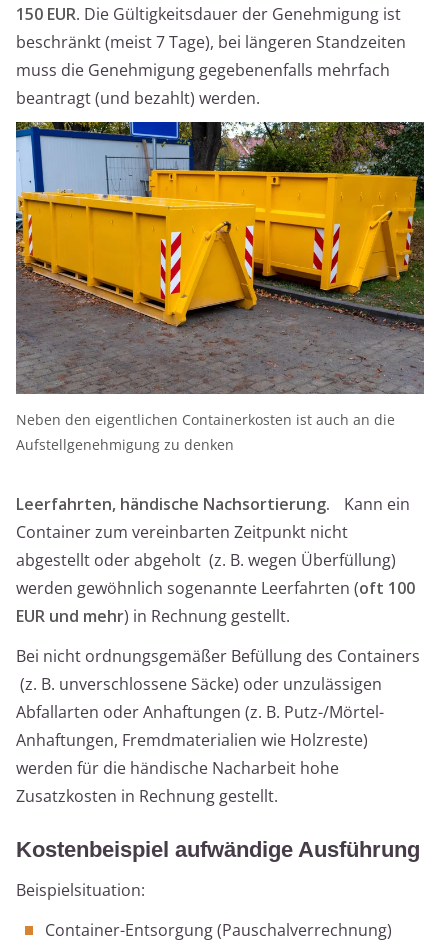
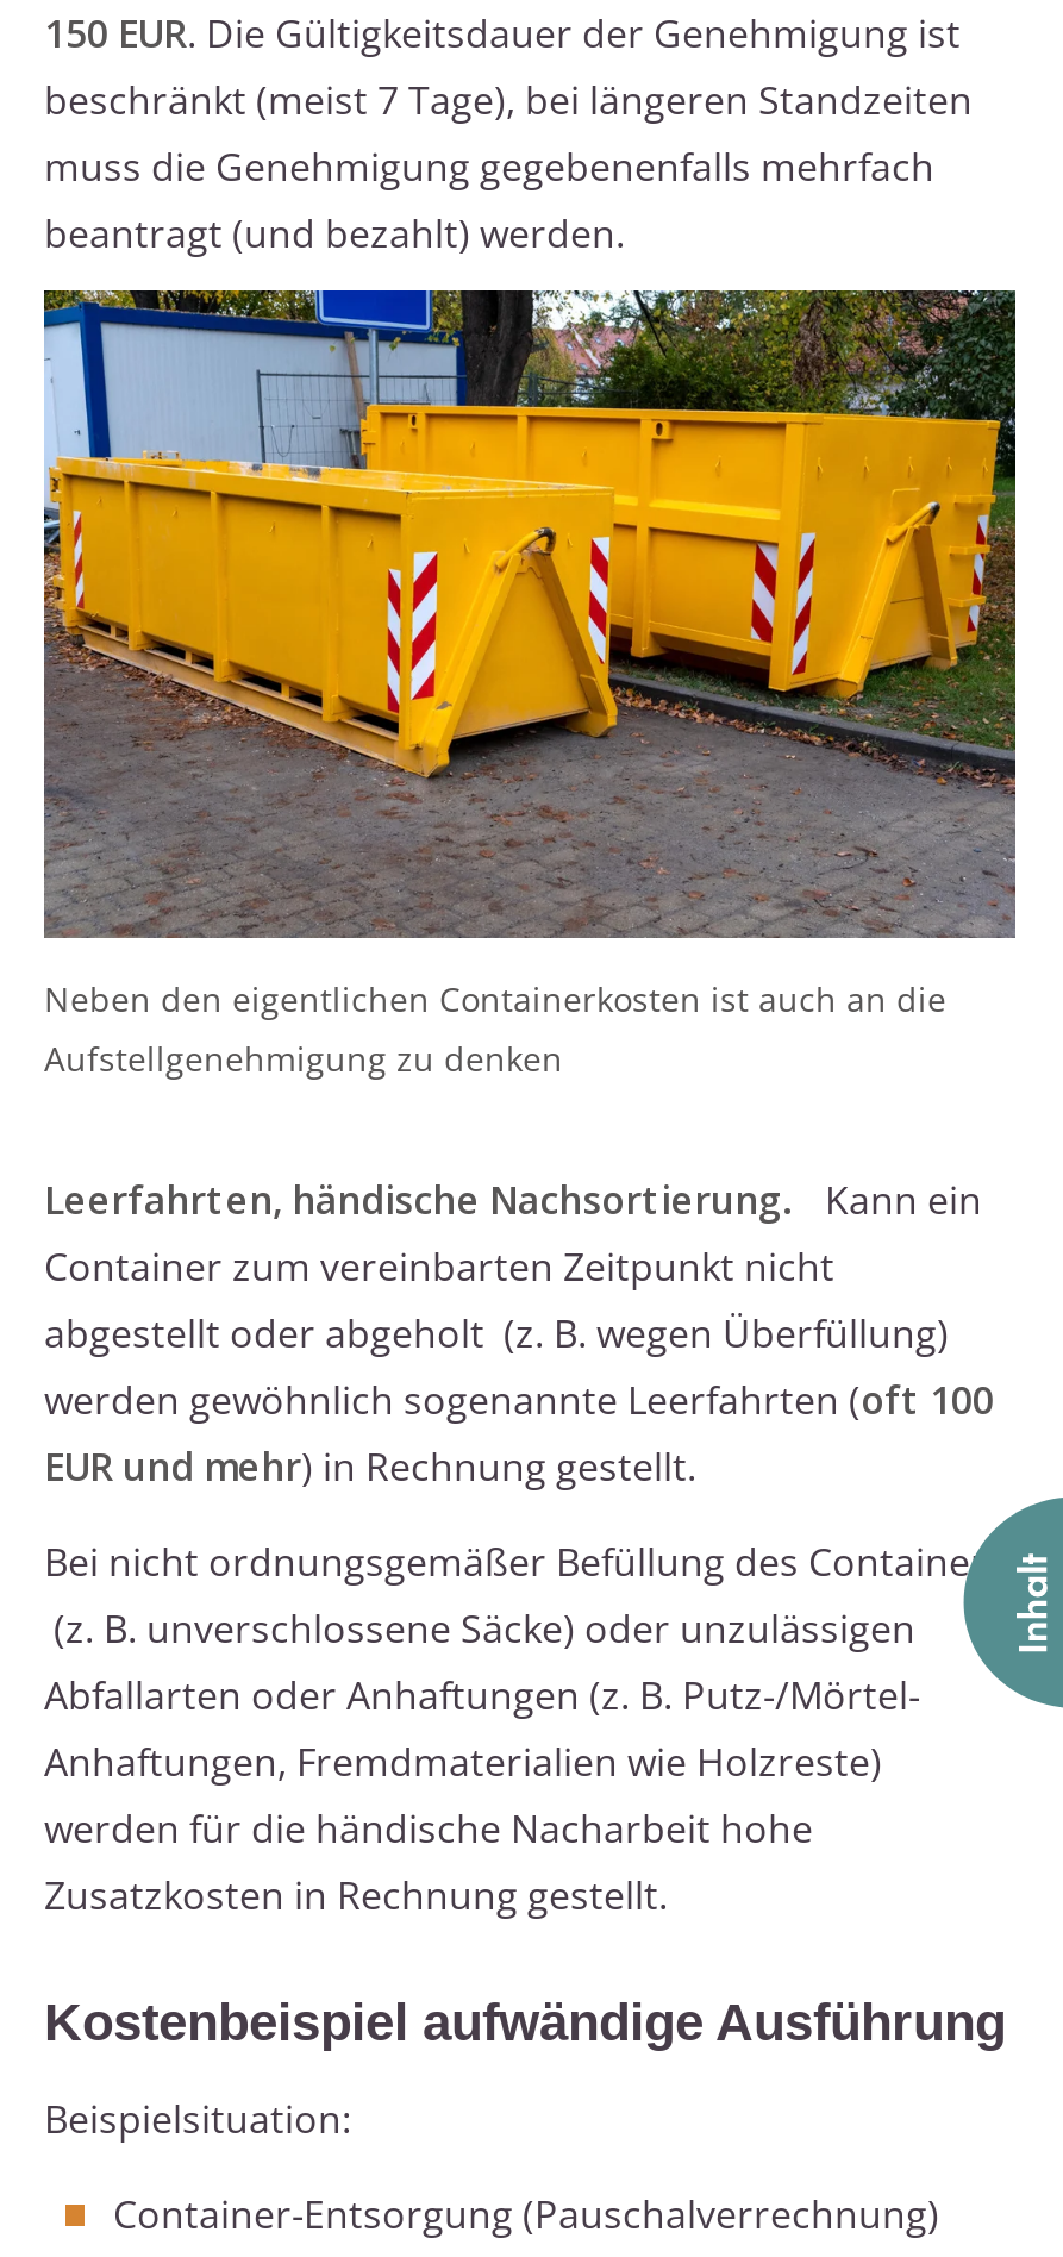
+ [image]
